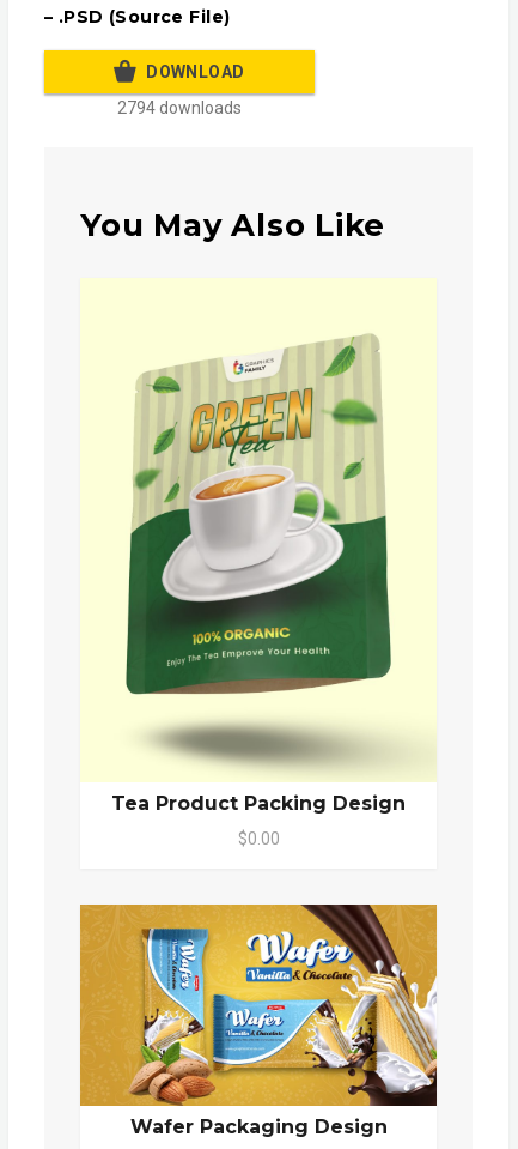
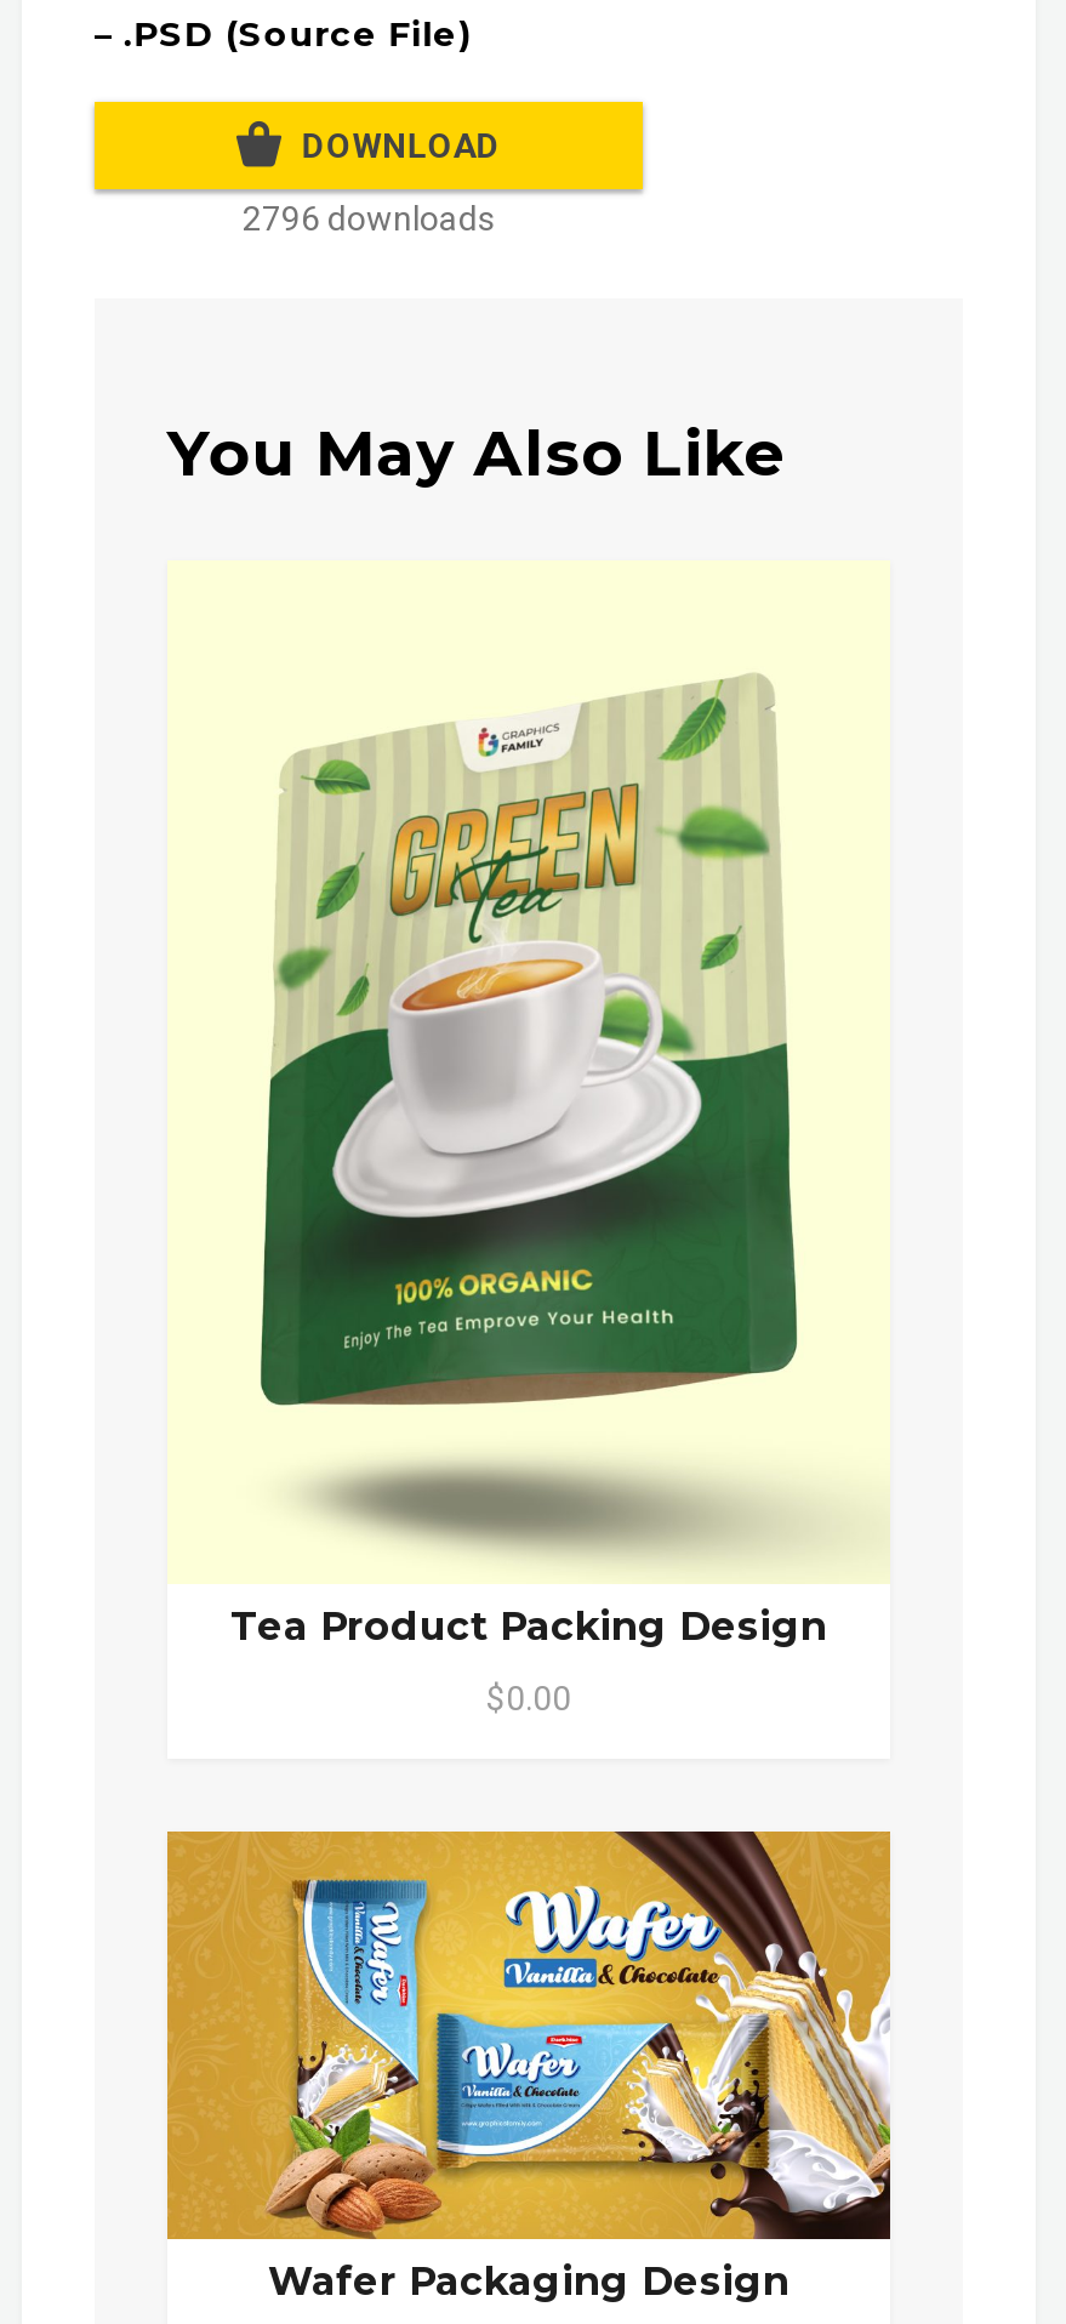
- 2794 downloads
+ 2796 downloads
